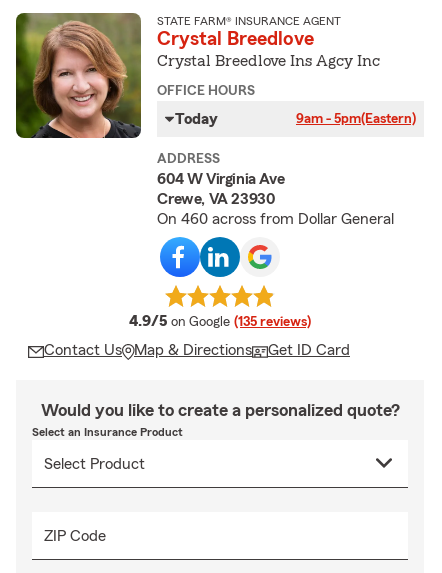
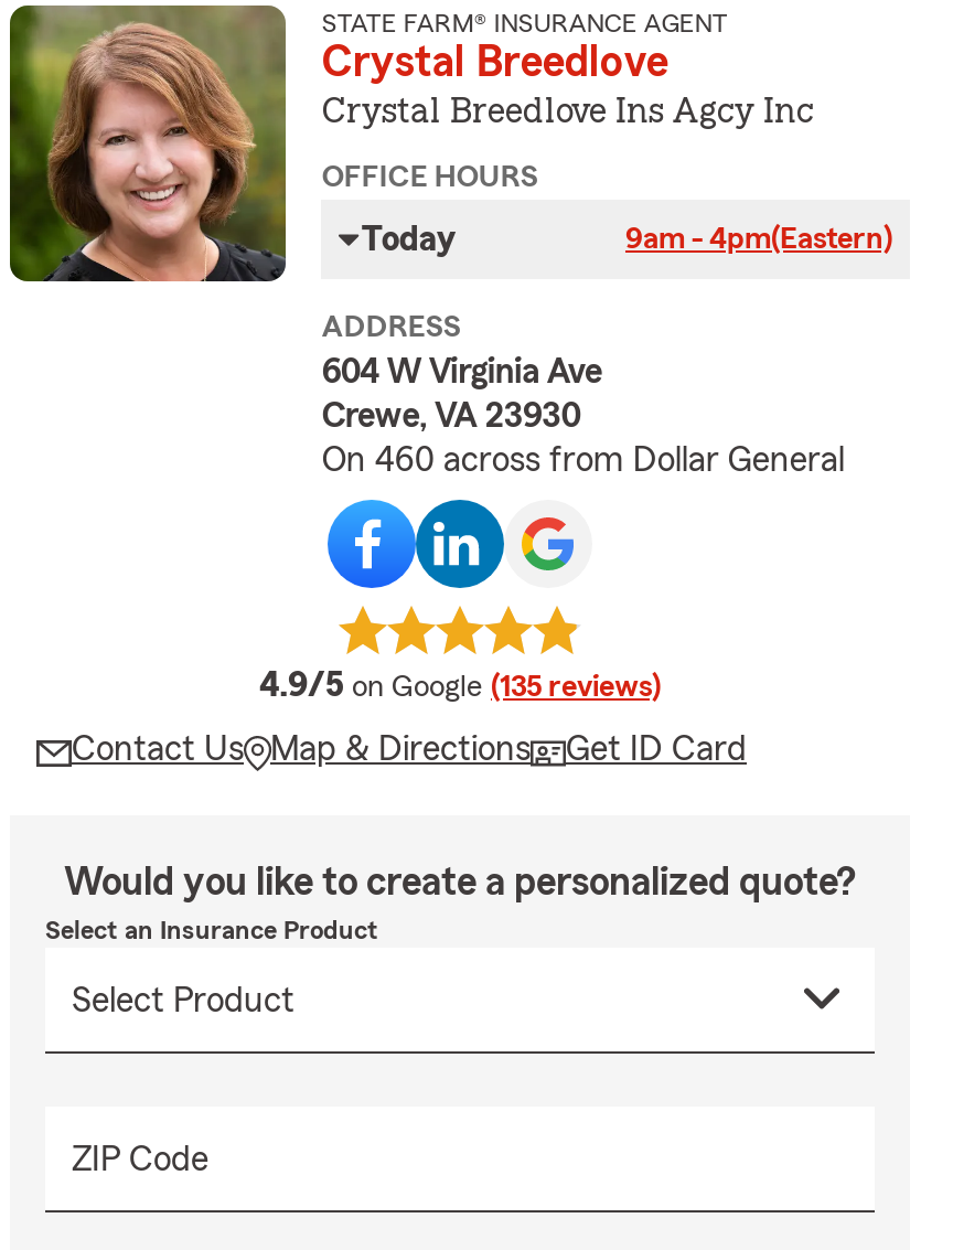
- 9am - 5pm(Eastern)
+ 9am - 4pm(Eastern)
